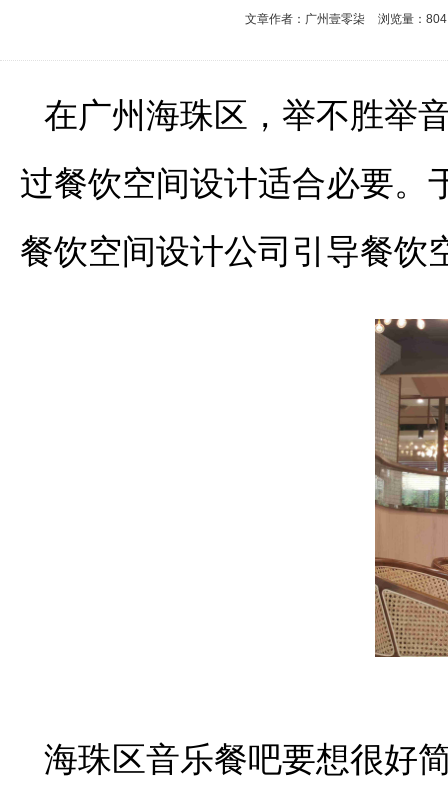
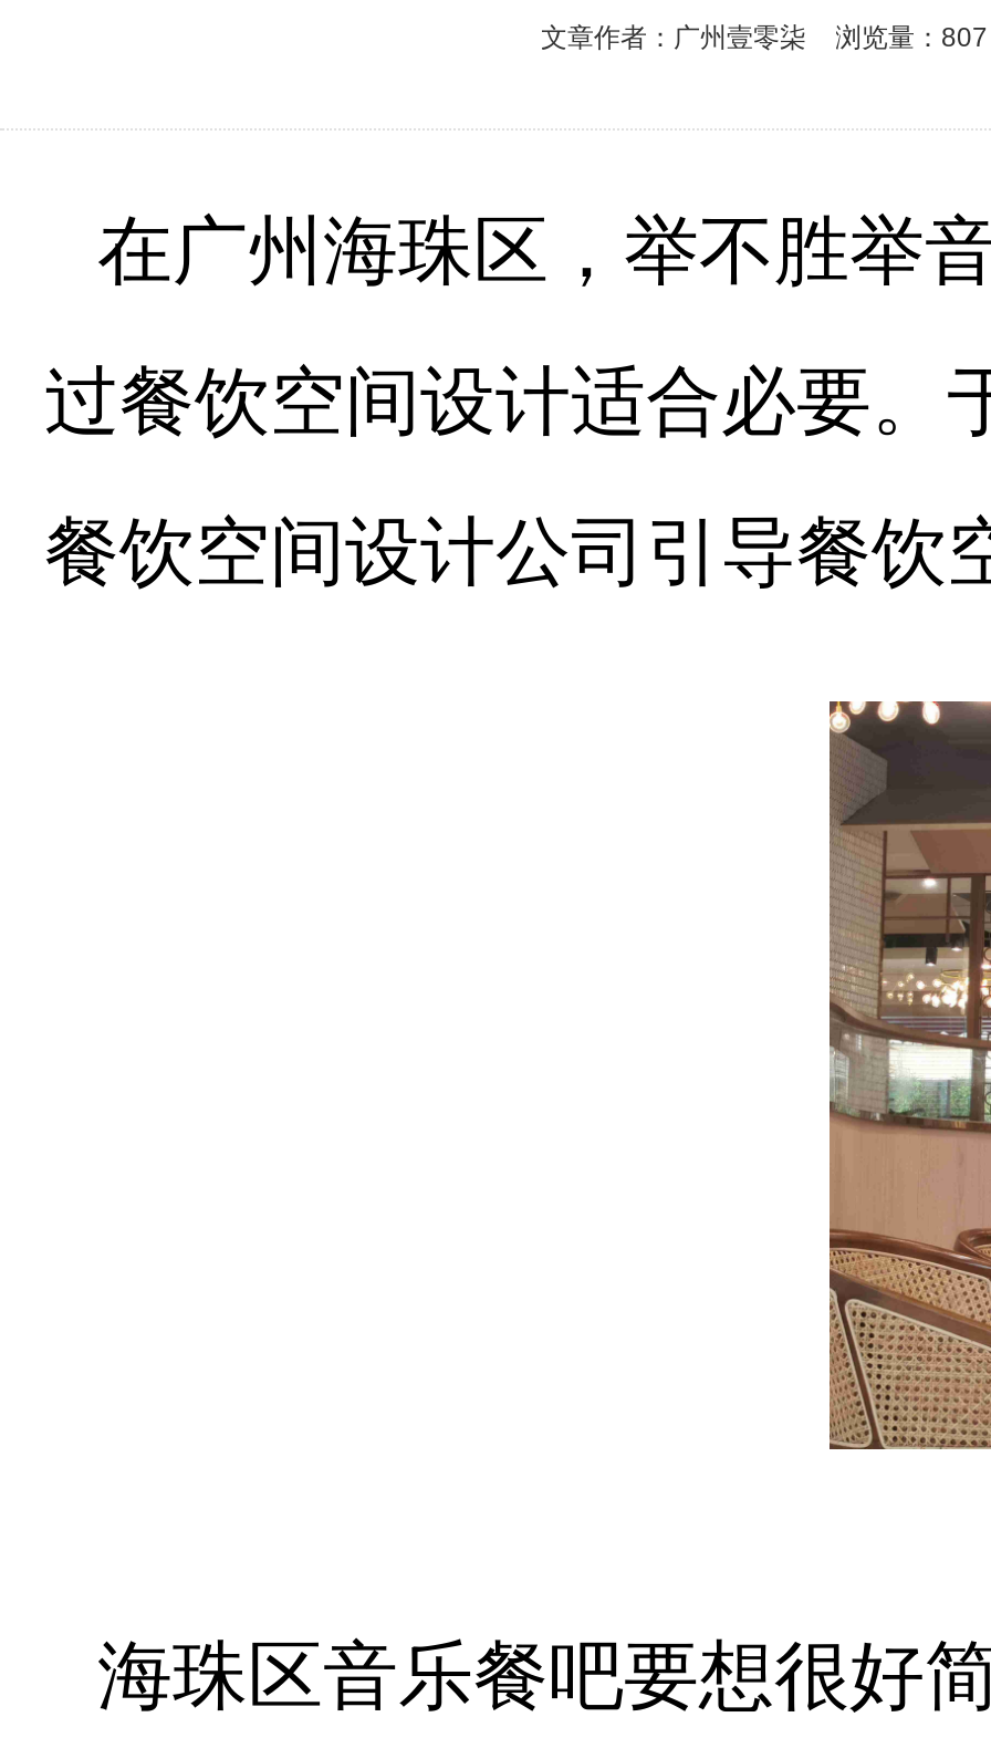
- 文章作者：广州壹零柒 浏览量：804
+ 文章作者：广州壹零柒 浏览量：807
